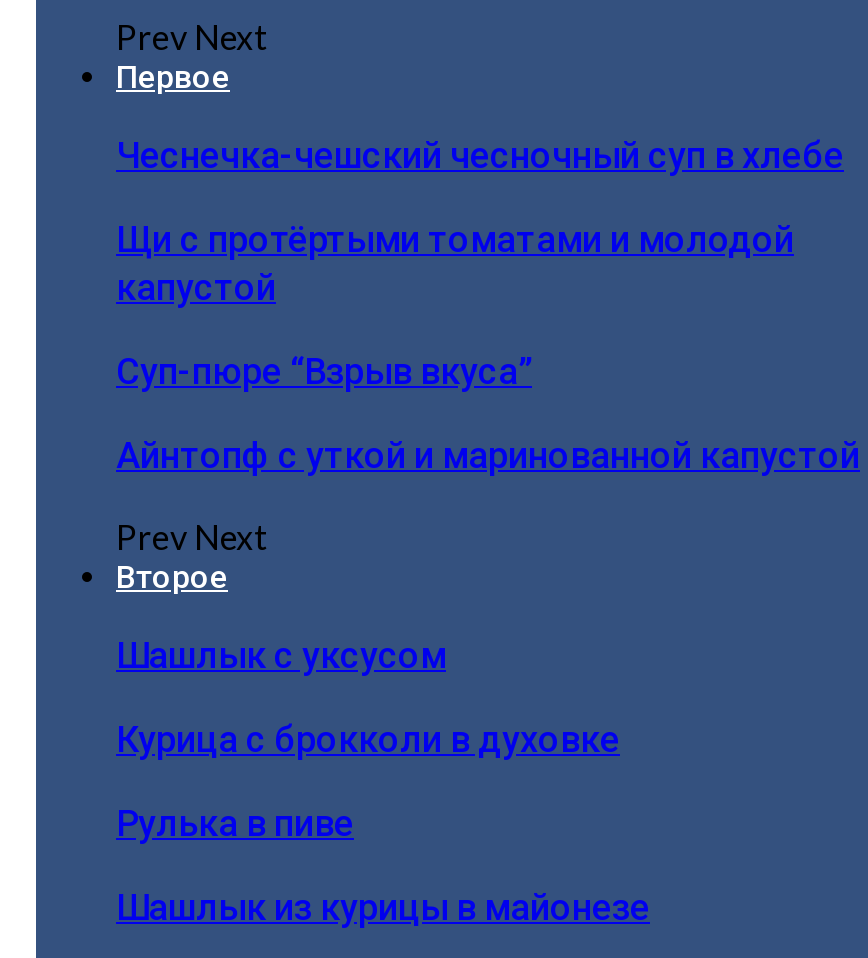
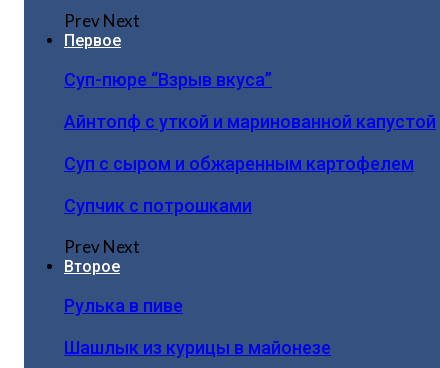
- Чеснечка-чешский чесночный суп в хлебе
- Щи с протёртыми томатами и молодой
- капустой

+ Суп с сыром и обжаренным картофелем
+ Супчик с потрошками

- Шашлык с уксусом
- Курица с брокколи в духовке
